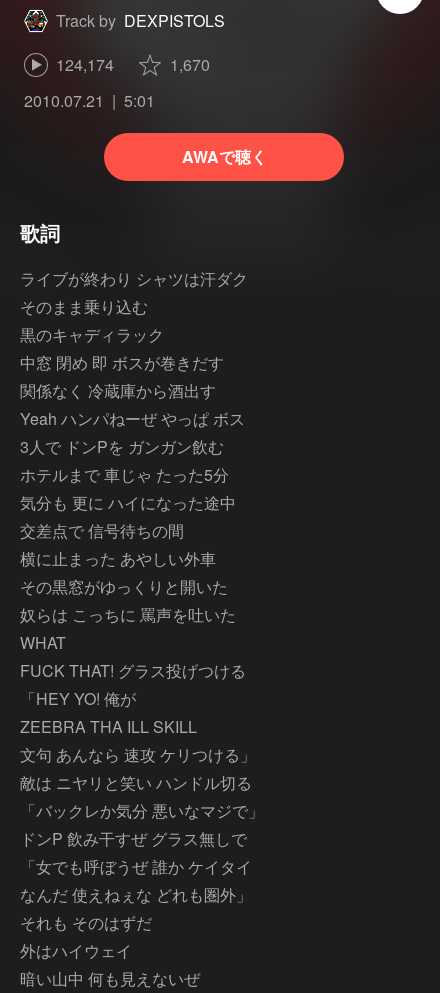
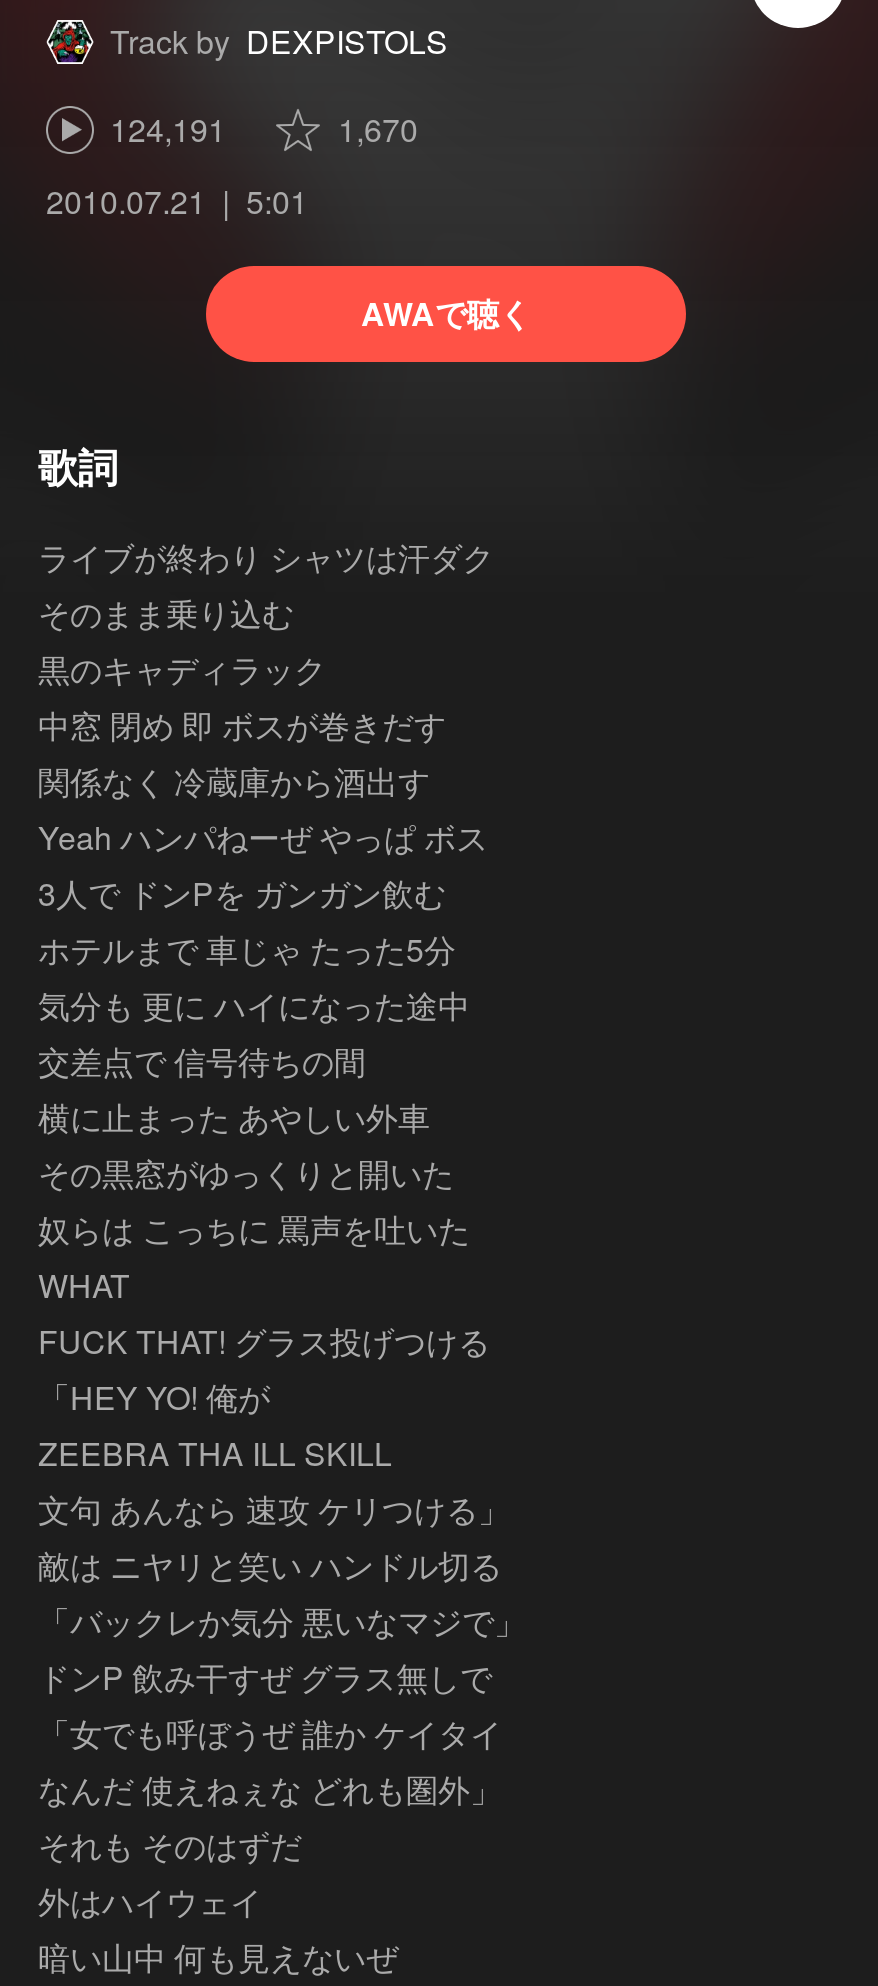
- 124,174
+ 124,191
